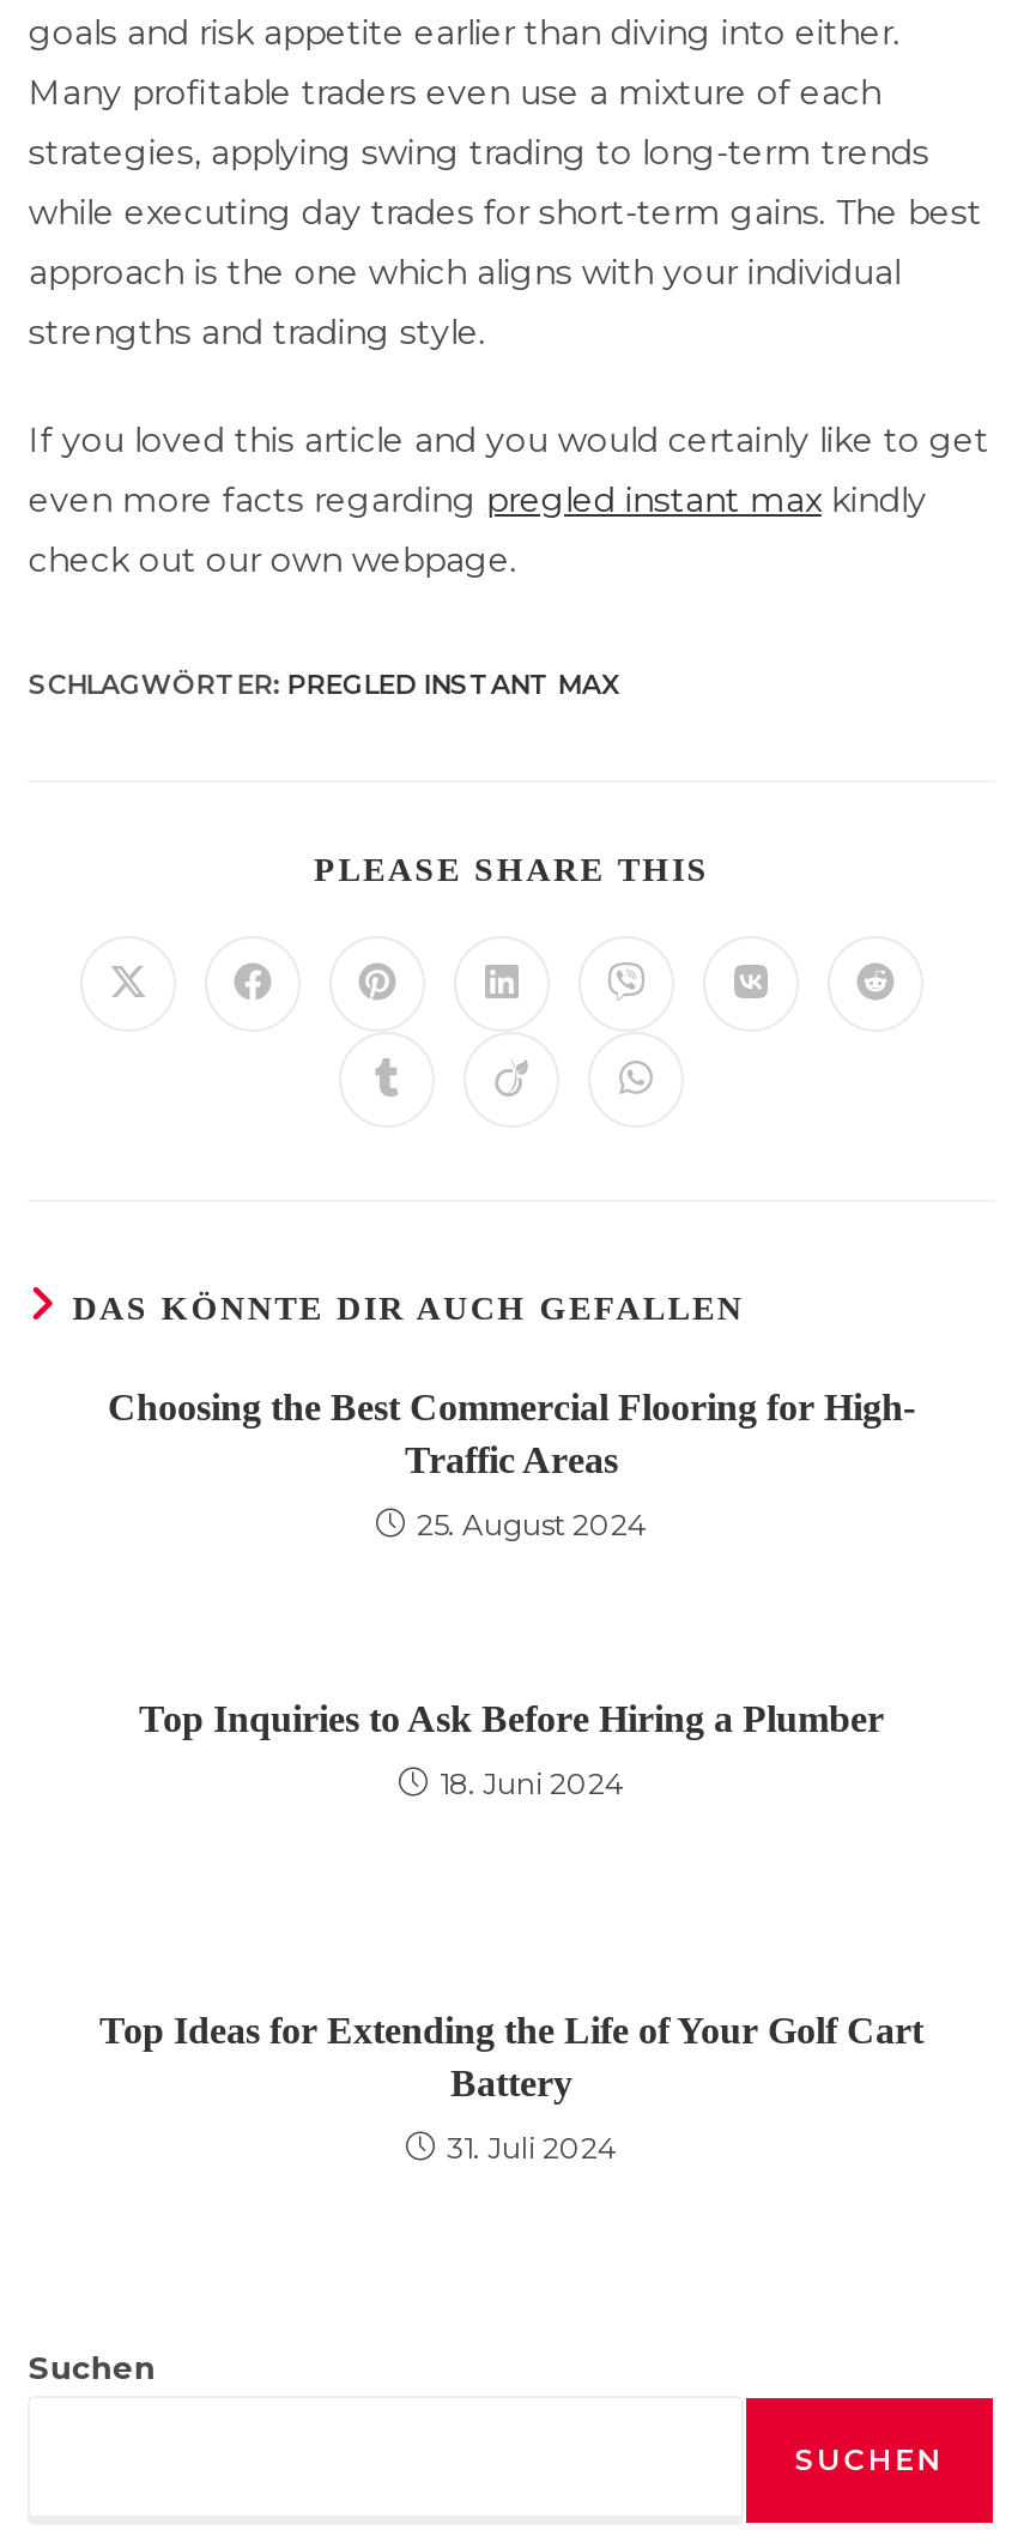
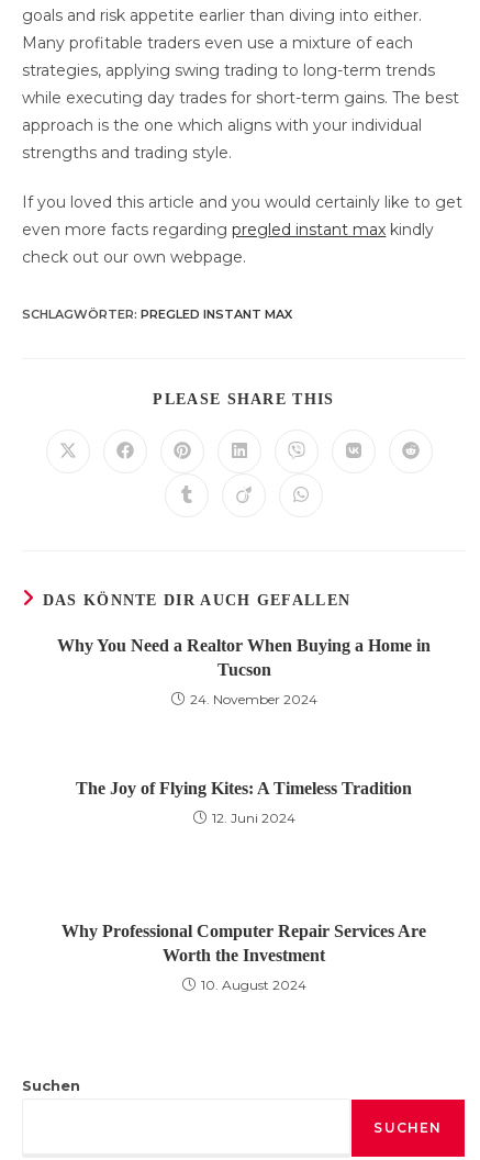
- Choosing the Best Commercial Flooring for High-
- Traffic Areas
+ Why You Need a Realtor When Buying a Home in
+ Tucson

- 25. August 2024
+ 24. November 2024

- Top Inquiries to Ask Before Hiring a Plumber
+ The Joy of Flying Kites: A Timeless Tradition

- 18. Juni 2024
+ 12. Juni 2024

- Top Ideas for Extending the Life of Your Golf Cart
- Battery
+ Why Professional Computer Repair Services Are
+ Worth the Investment

- 31. Juli 2024
+ 10. August 2024
